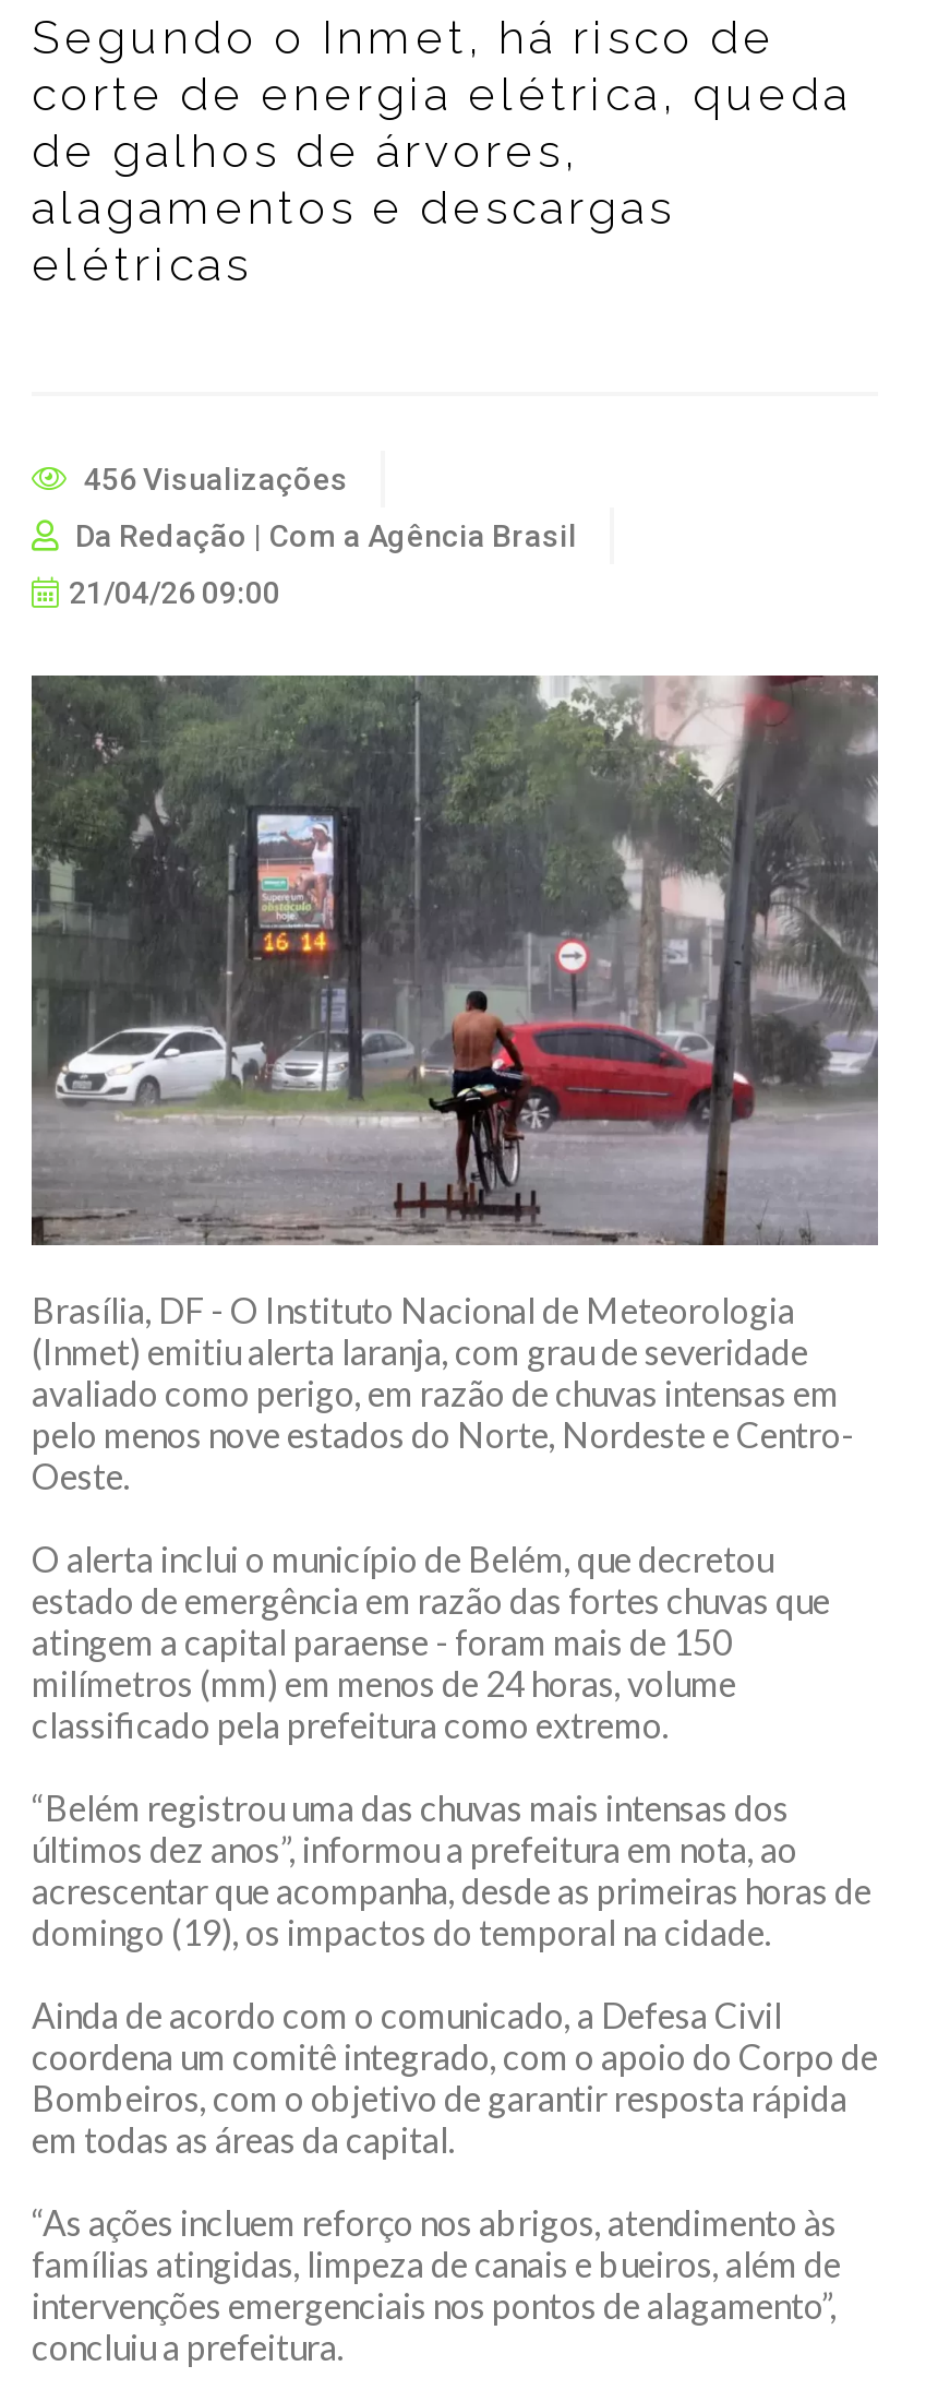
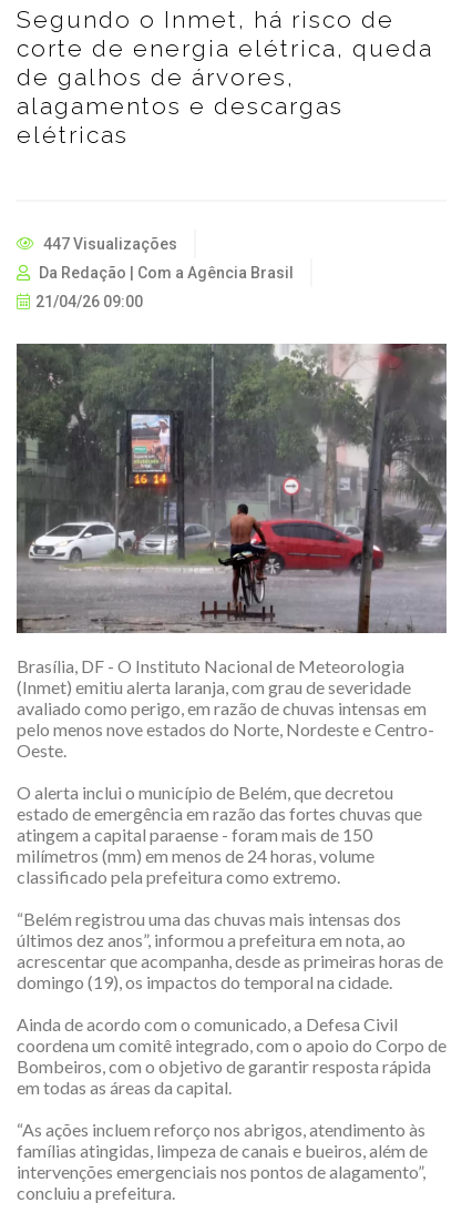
- 456 Visualizações
+ 447 Visualizações
